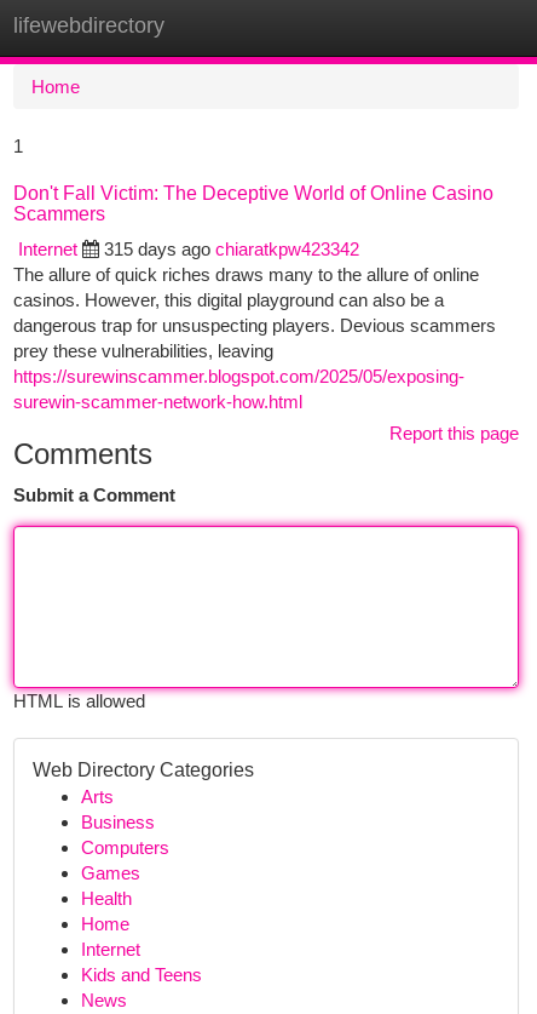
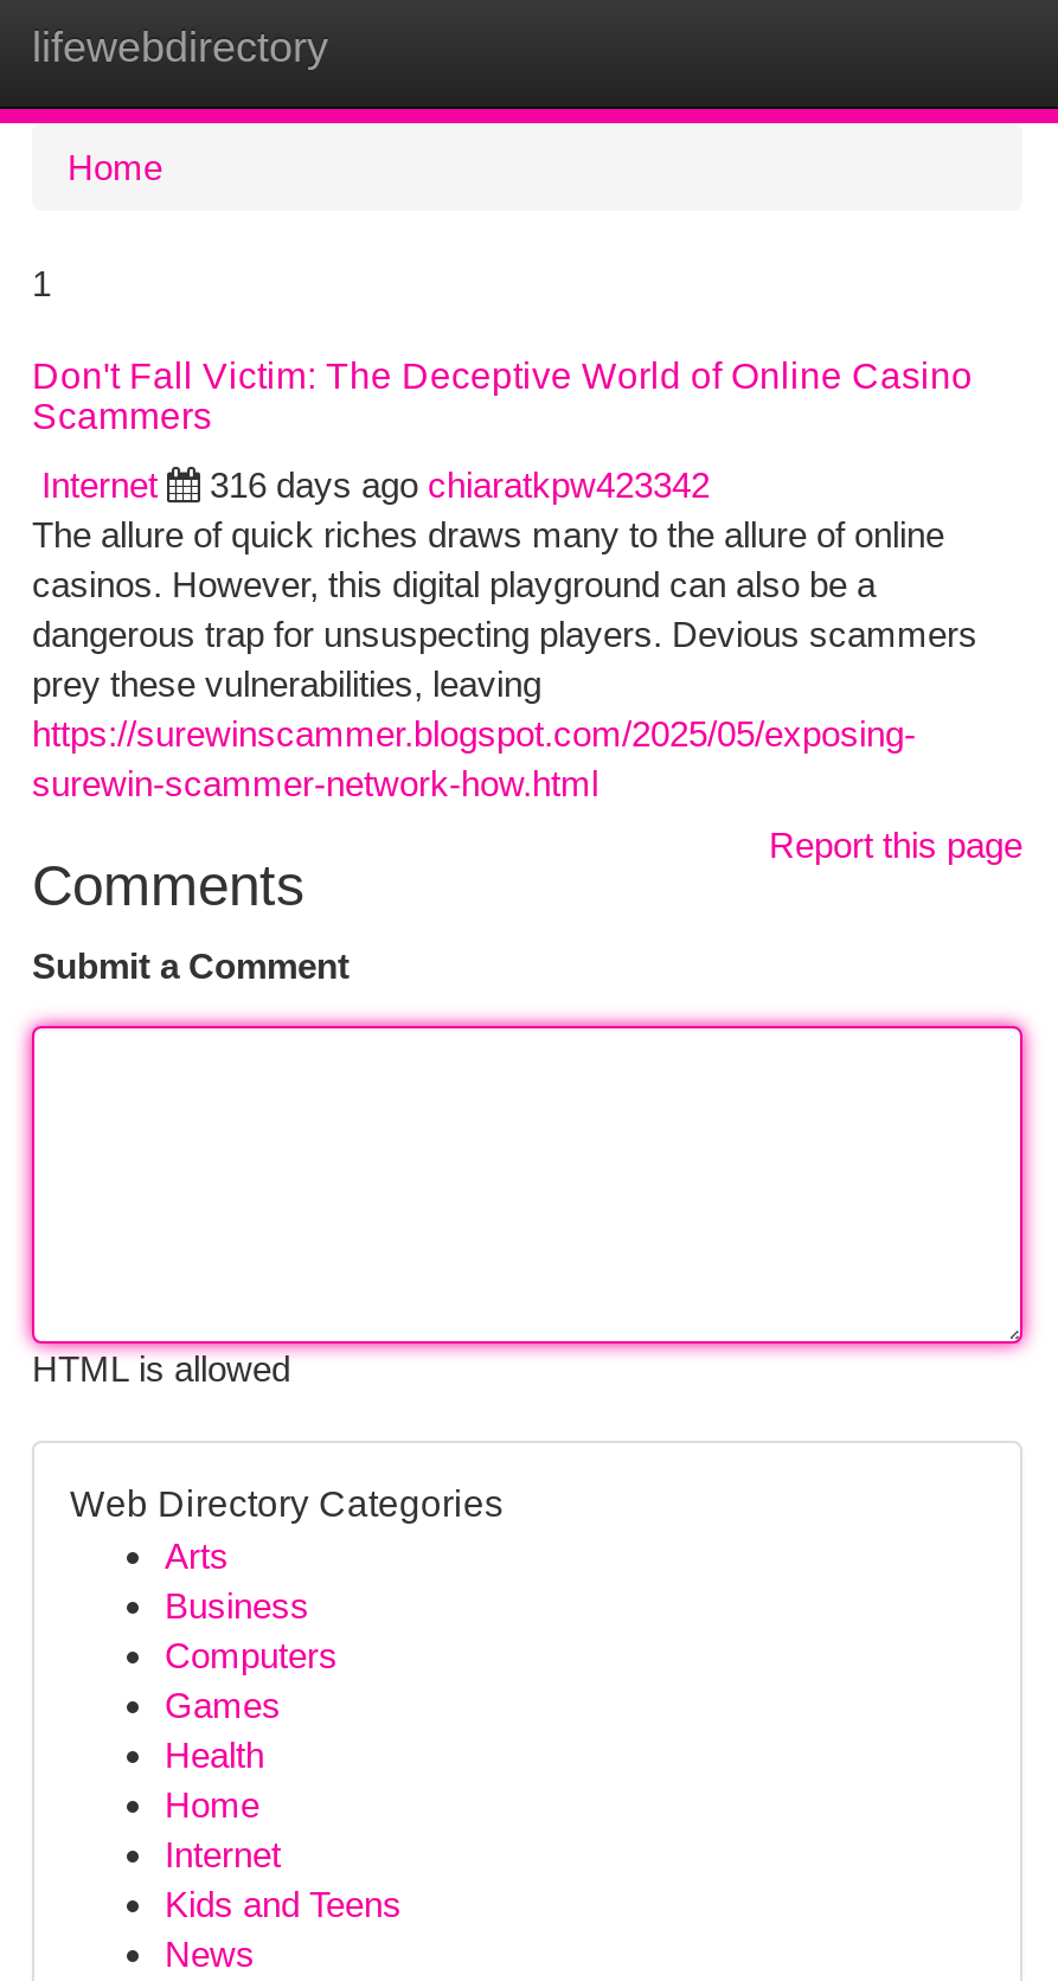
- 315 days ago chiaratkpw423342
+ 316 days ago chiaratkpw423342
